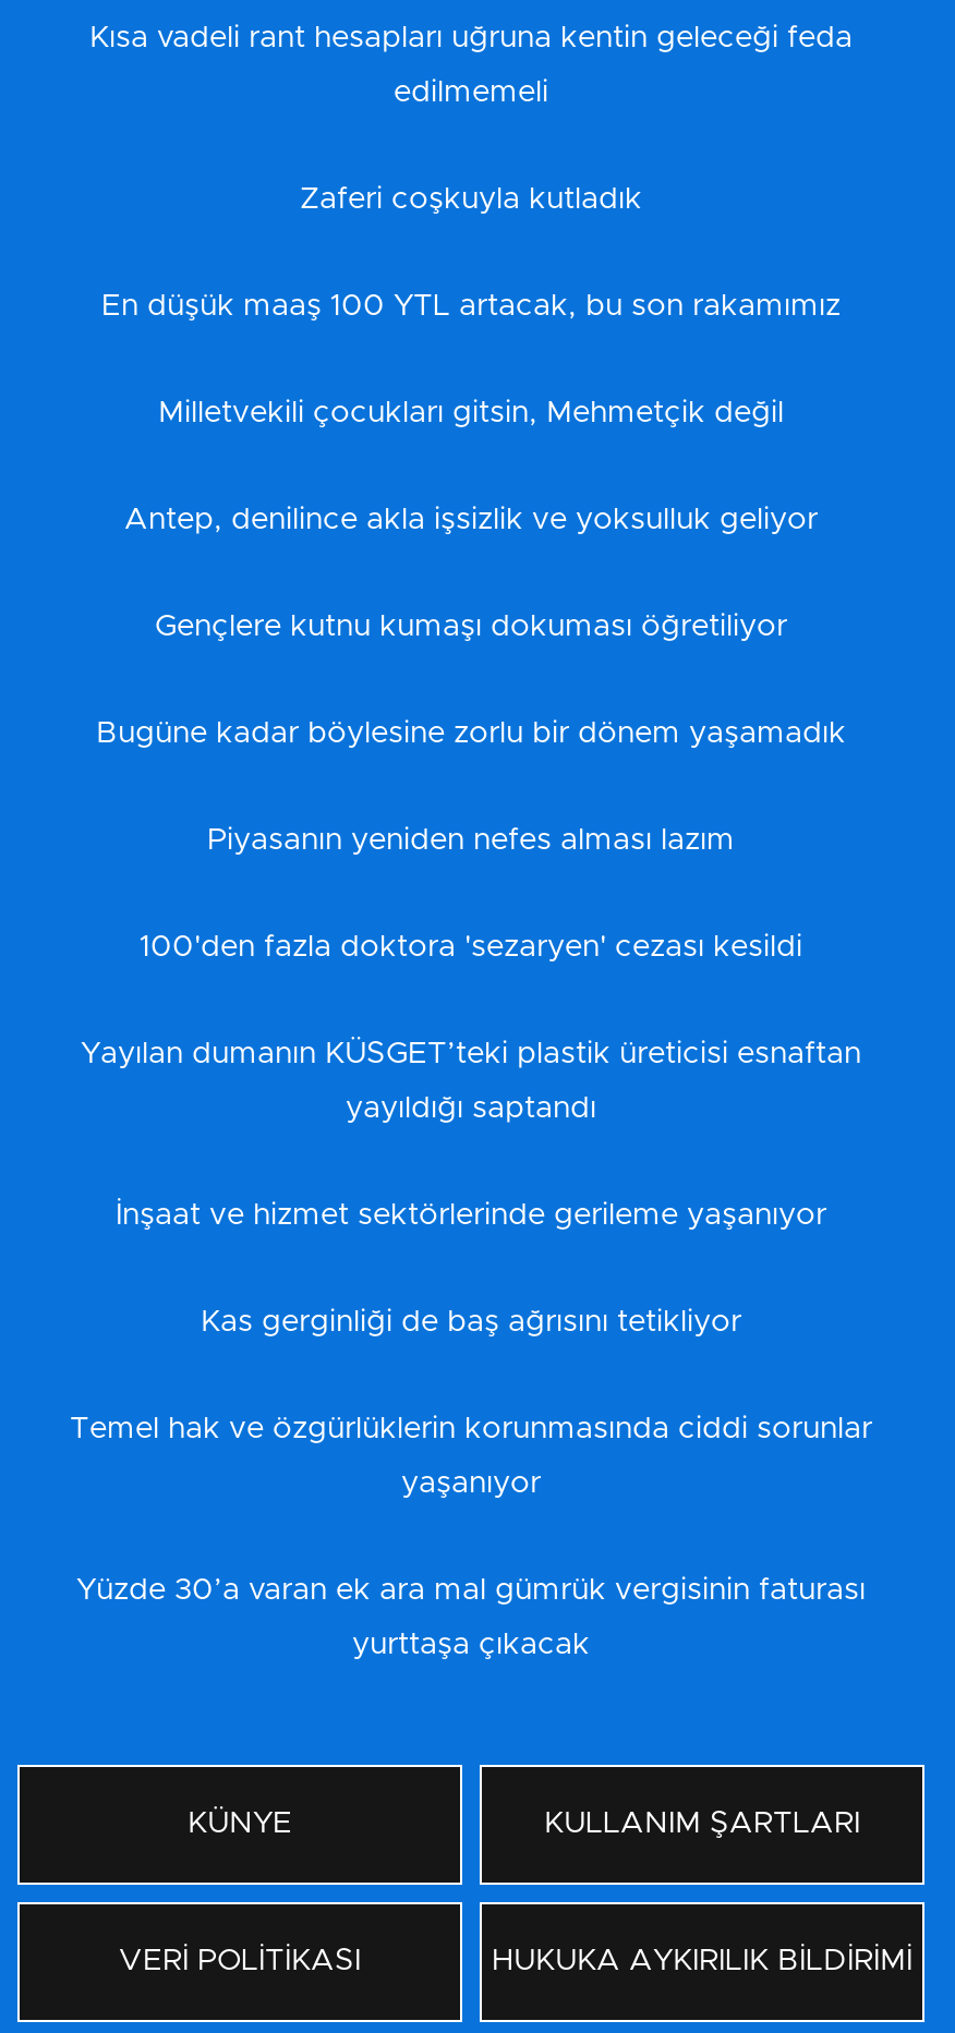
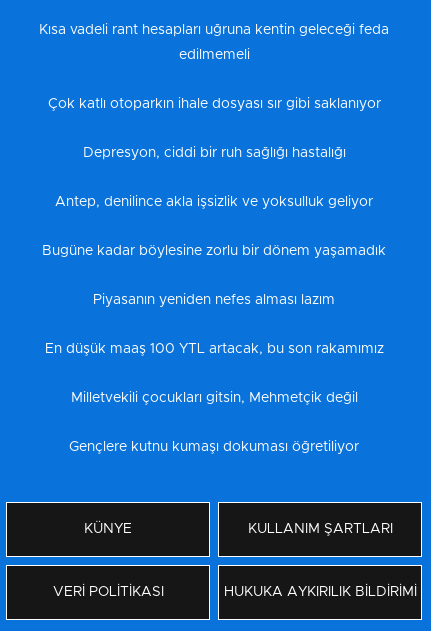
- Zaferi coşkuyla kutladık
+ Çok katlı otoparkın ihale dosyası sır gibi saklanıyor
+ Depresyon, ciddi bir ruh sağlığı hastalığı

moved down: En düşük maaş 100 YTL artacak, bu son rakamımız | Milletvekili çocukları gitsin, Mehmetçik değil

moved down: Gençlere kutnu kumaşı dokuması öğretiliyor

- 100'den fazla doktora 'sezaryen' cezası kesildi
- Yayılan dumanın KÜSGET’teki plastik üreticisi esnaftan
- yayıldığı saptandı
- İnşaat ve hizmet sektörlerinde gerileme yaşanıyor
- Kas gerginliği de baş ağrısını tetikliyor
- Temel hak ve özgürlüklerin korunmasında ciddi sorunlar
- yaşanıyor
- Yüzde 30’a varan ek ara mal gümrük vergisinin faturası
- yurttaşa çıkacak
